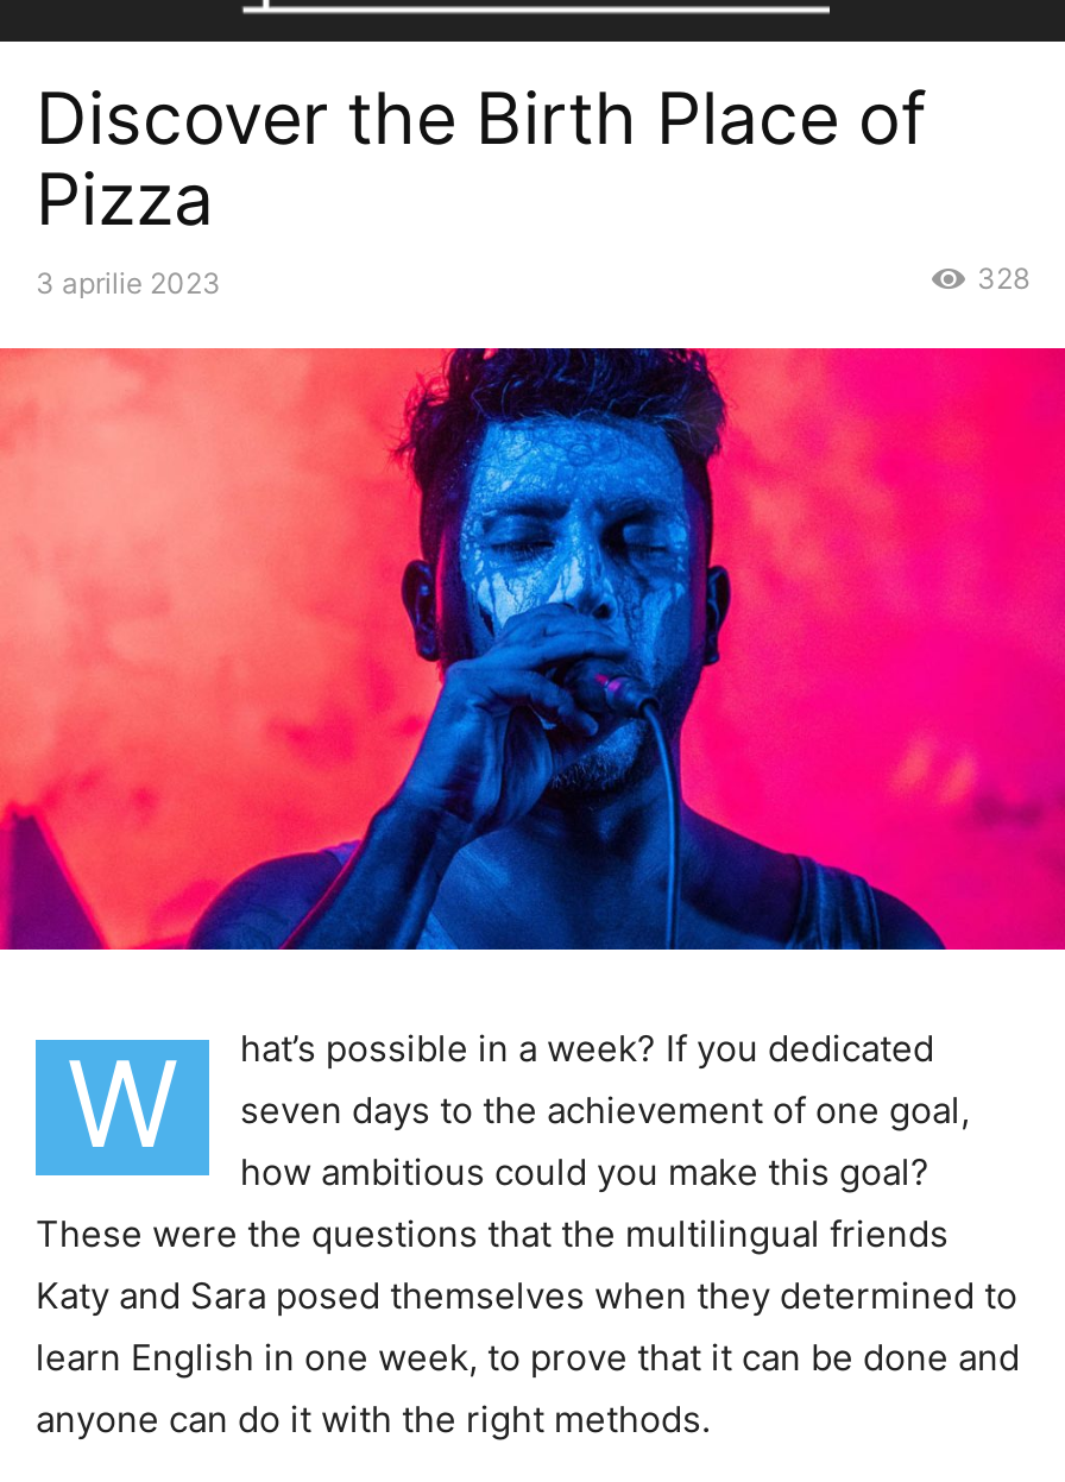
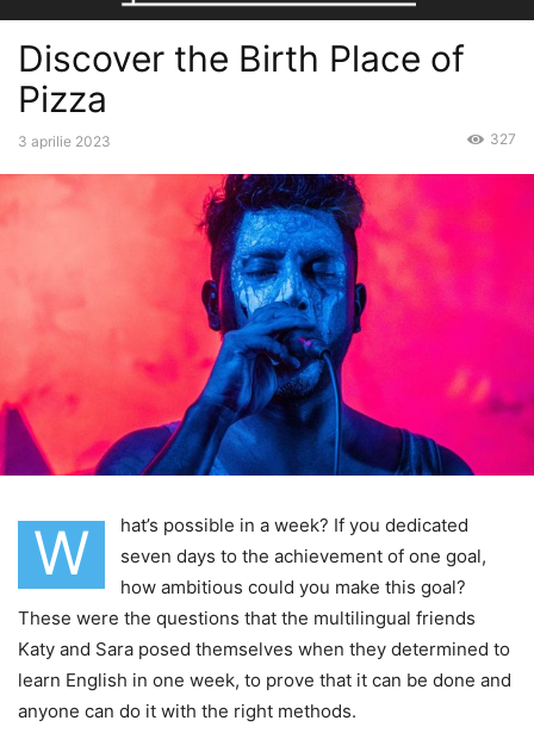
- 328
+ 327
